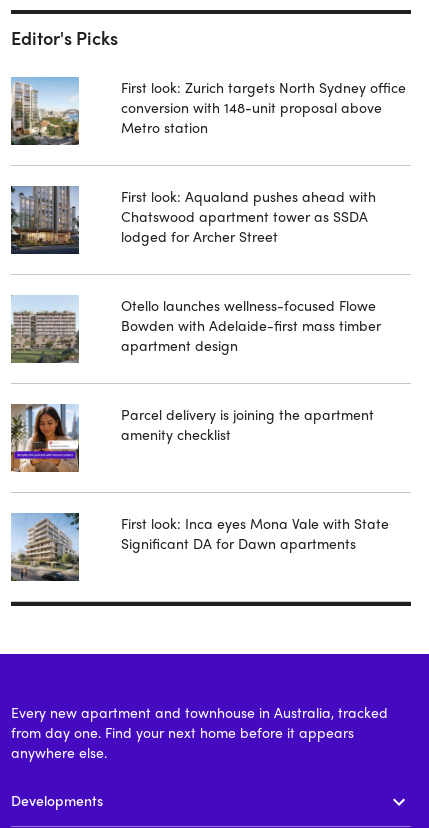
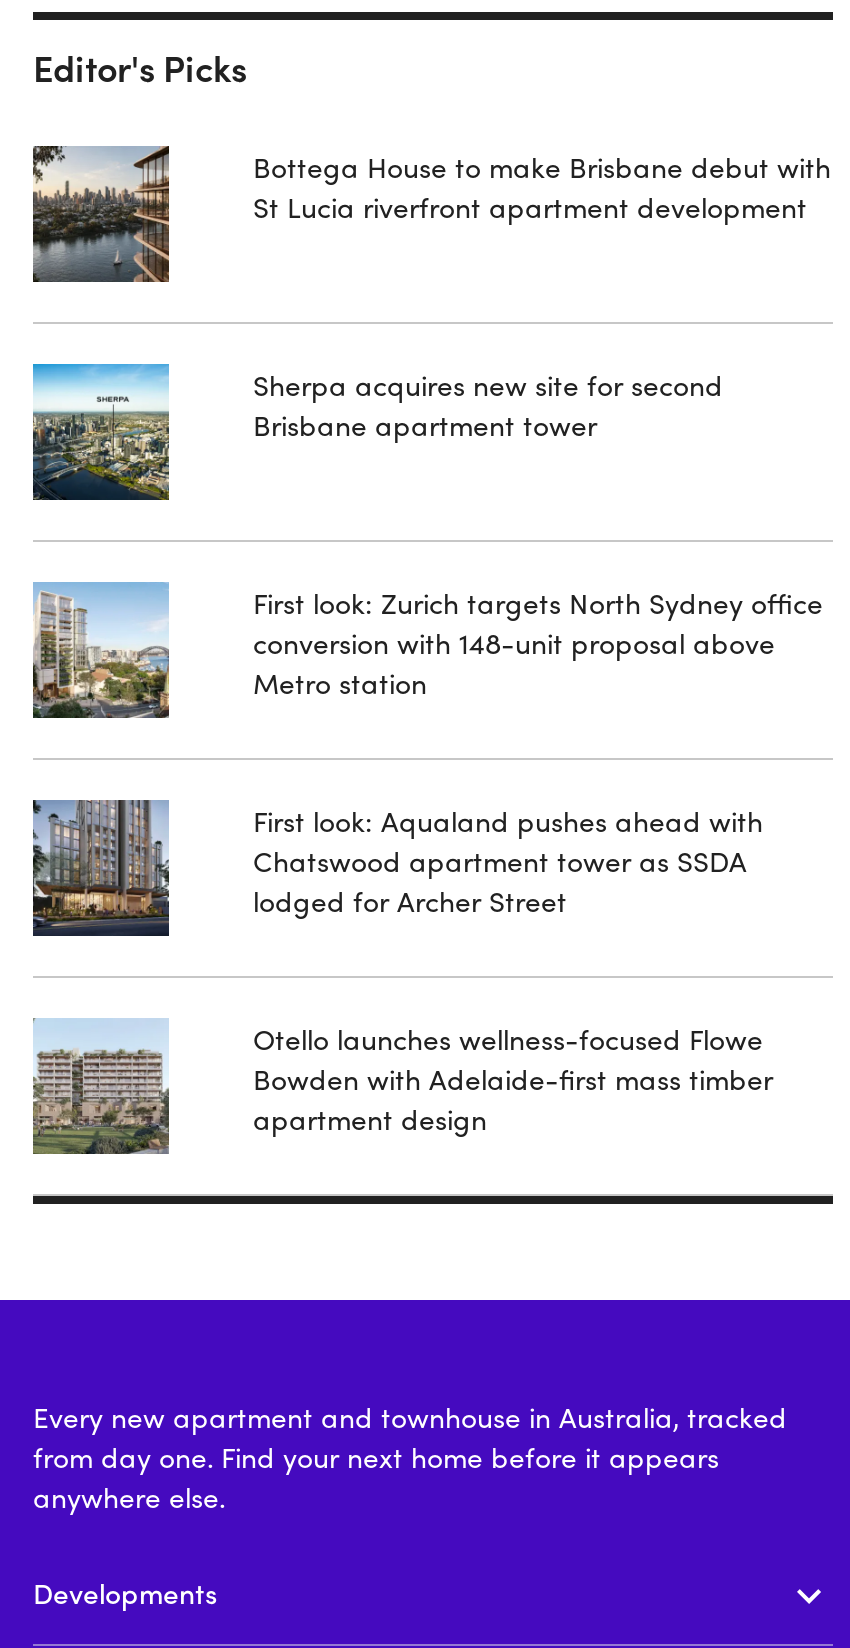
+ [image]

+ [image]

+ Bottega House to make Brisbane debut with
+ St Lucia riverfront apartment development

+ Sherpa acquires new site for second
+ Brisbane apartment tower

moved down: [image] | First look: Zurich targets North Sydney office | conversion with 148-unit proposal above | ... | Bowden with Adelaide-first mass timber | apartment design

- [image]

- Parcel delivery is joining the apartment
- amenity checklist

- [image]

- First look: Inca eyes Mona Vale with State
- Significant DA for Dawn apartments
